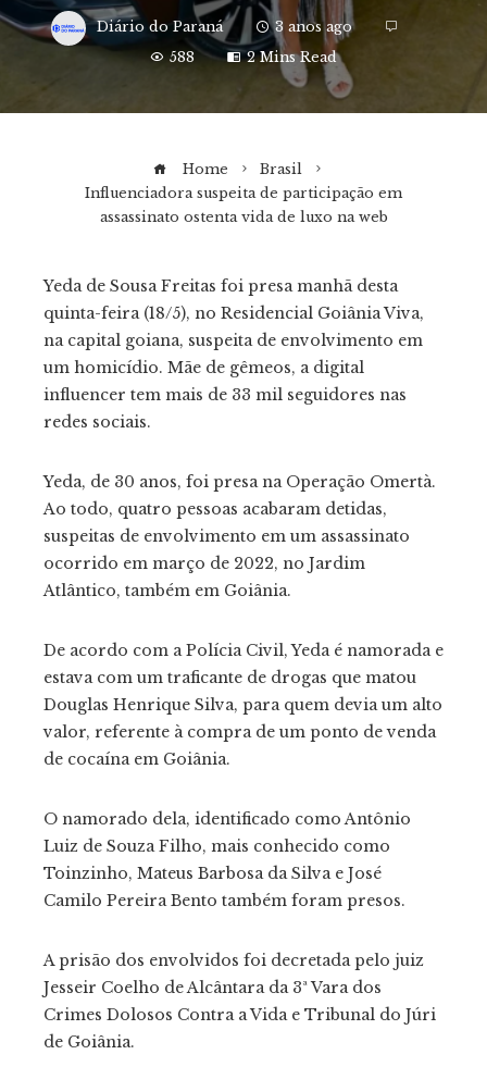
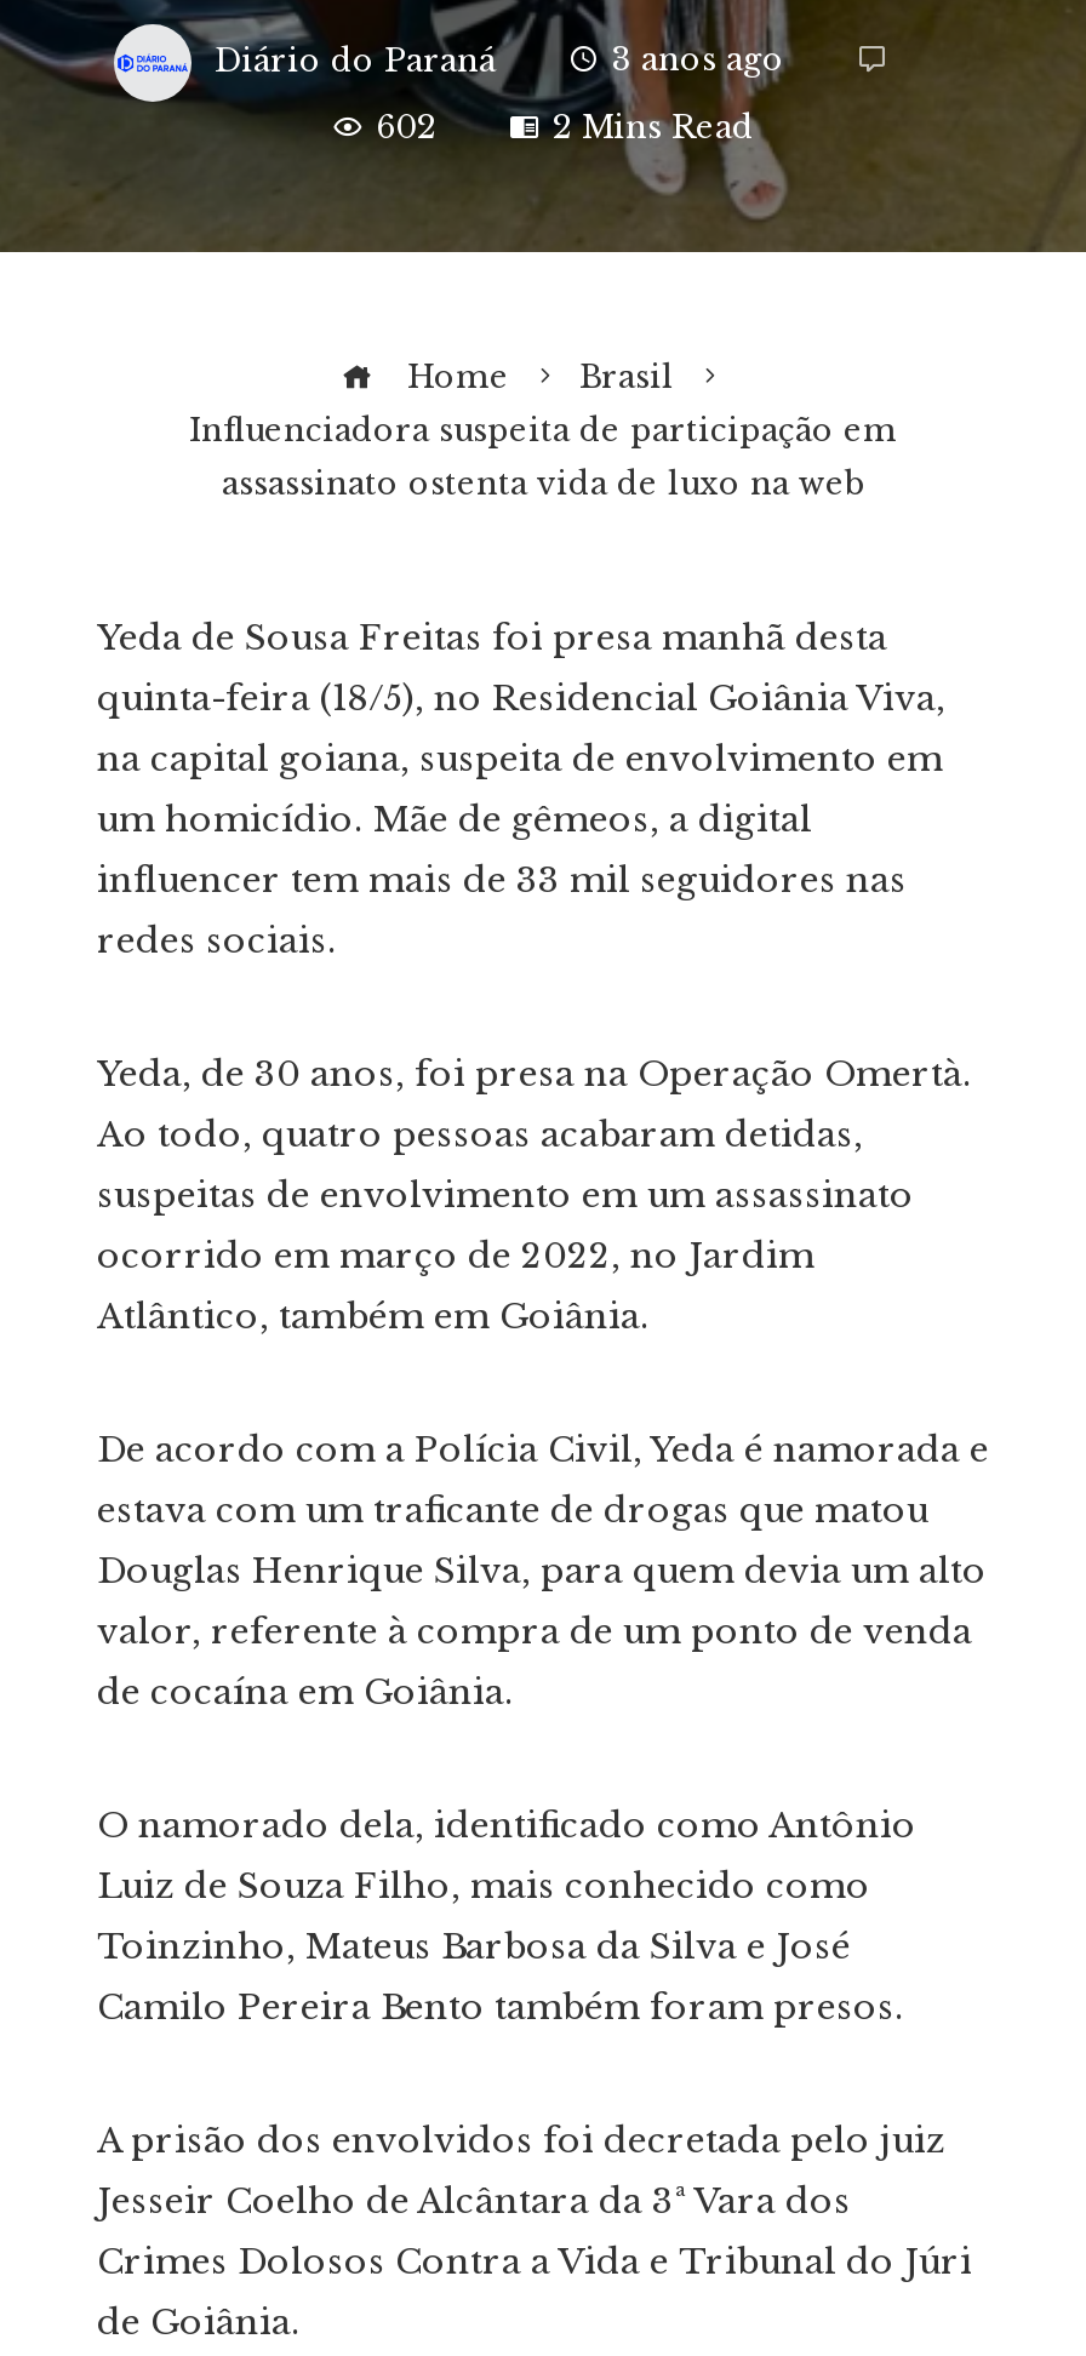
- 588
+ 602
